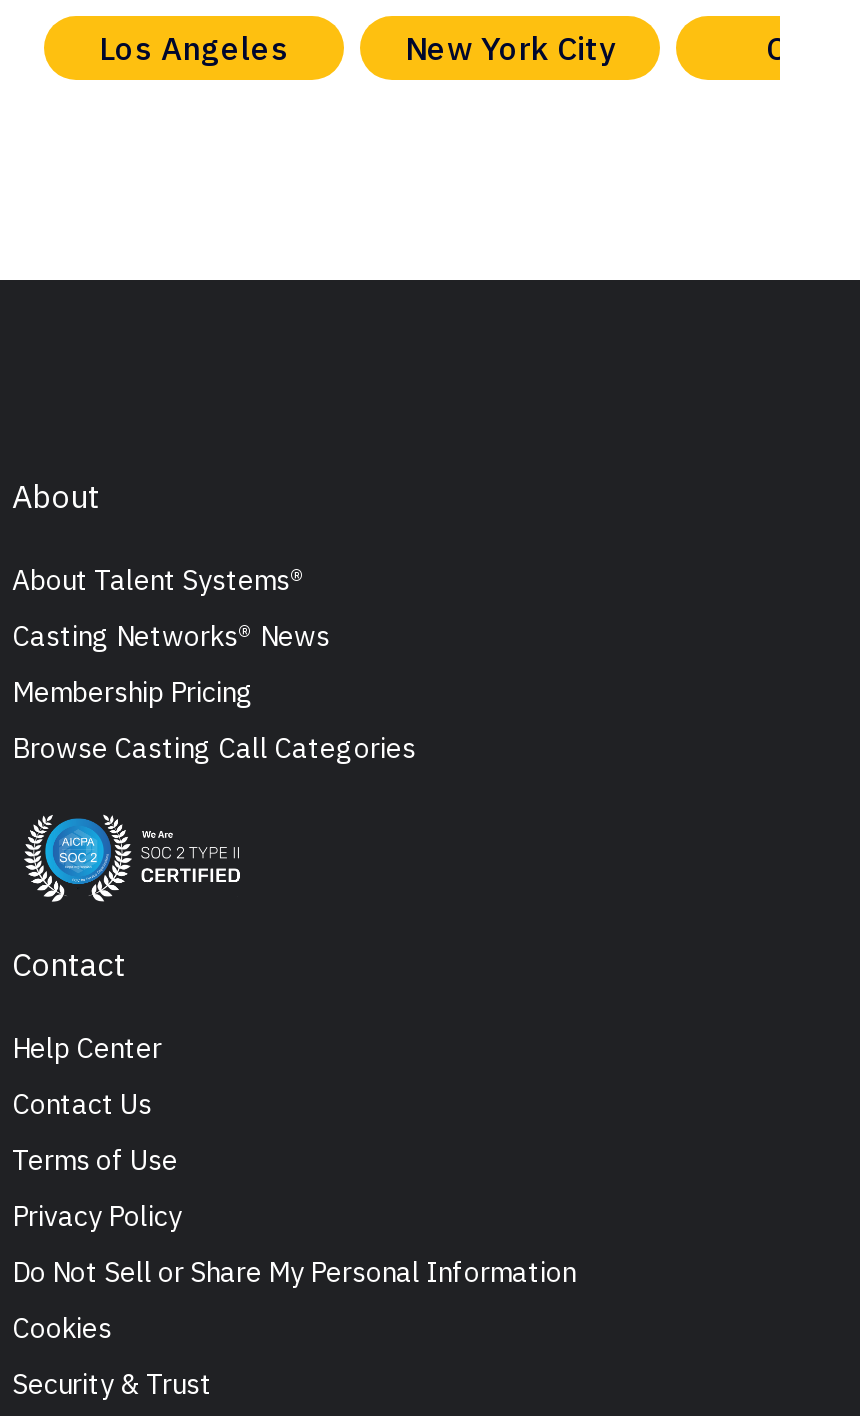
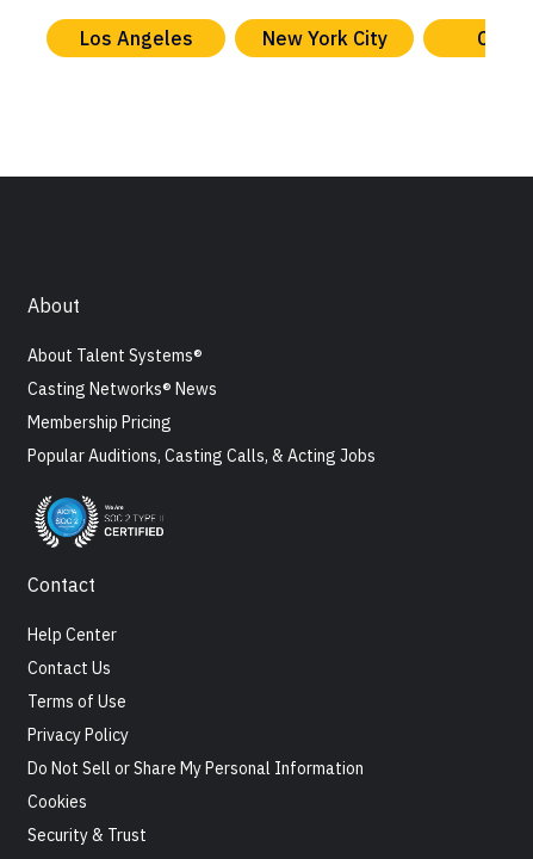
- Browse Casting Call Categories
+ Popular Auditions, Casting Calls, & Acting Jobs
